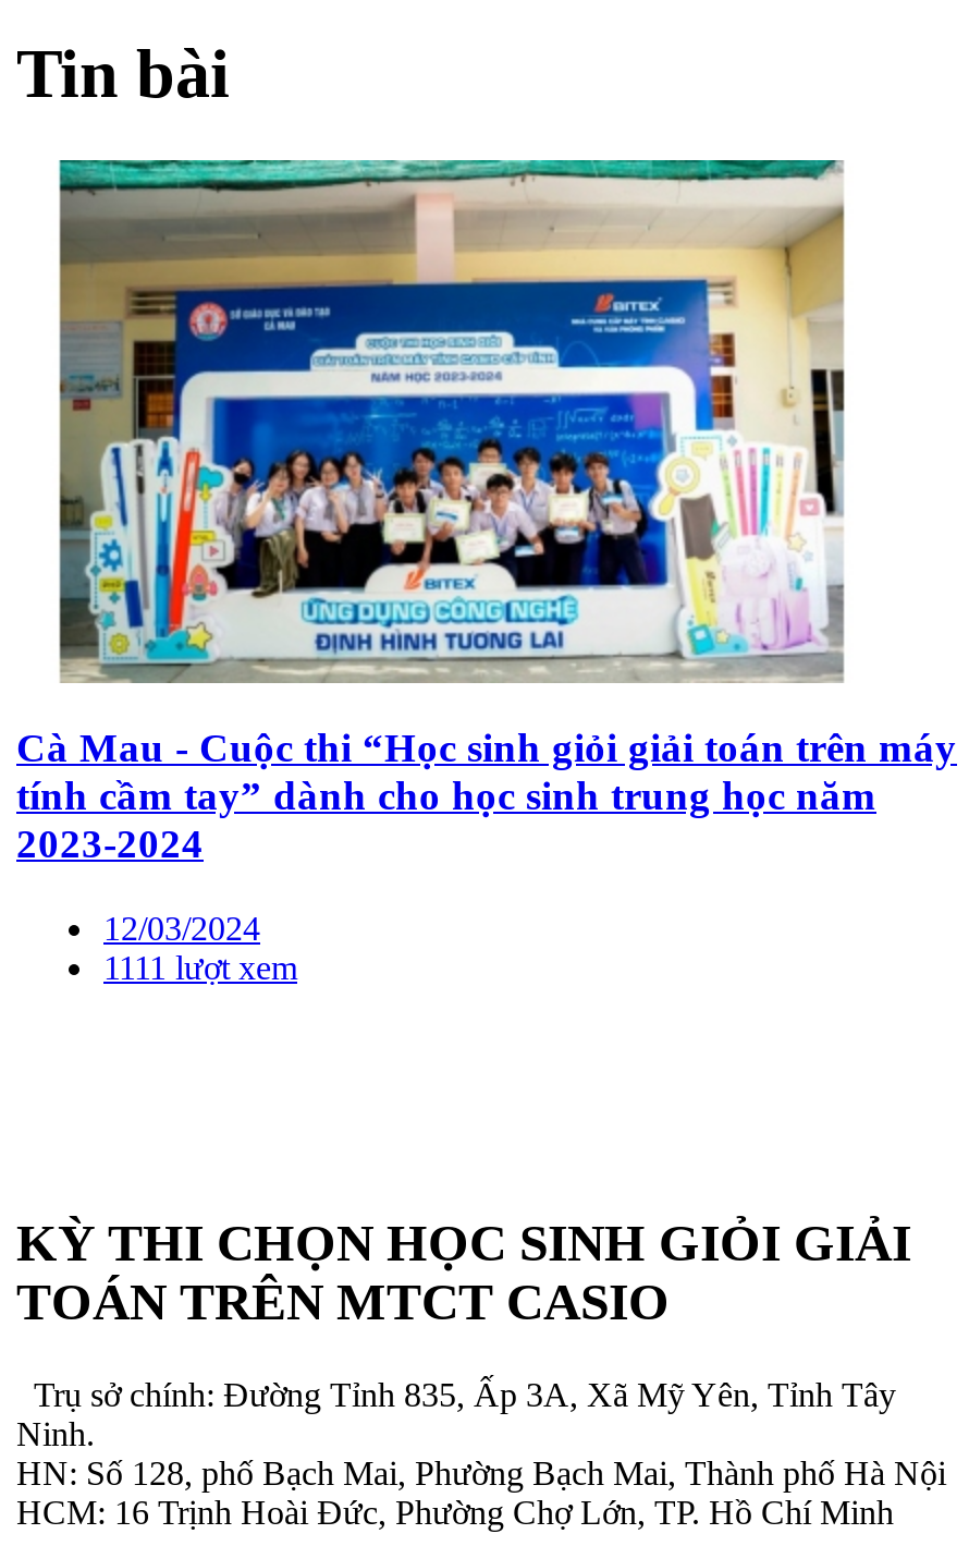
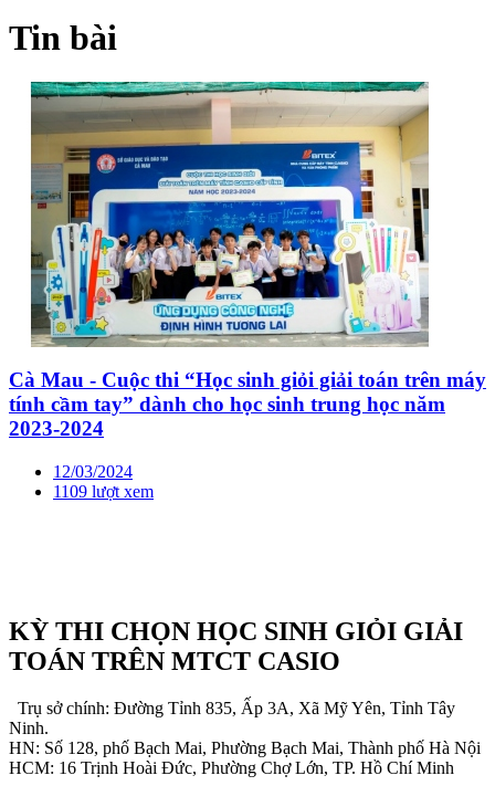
- 1111 lượt xem
+ 1109 lượt xem
